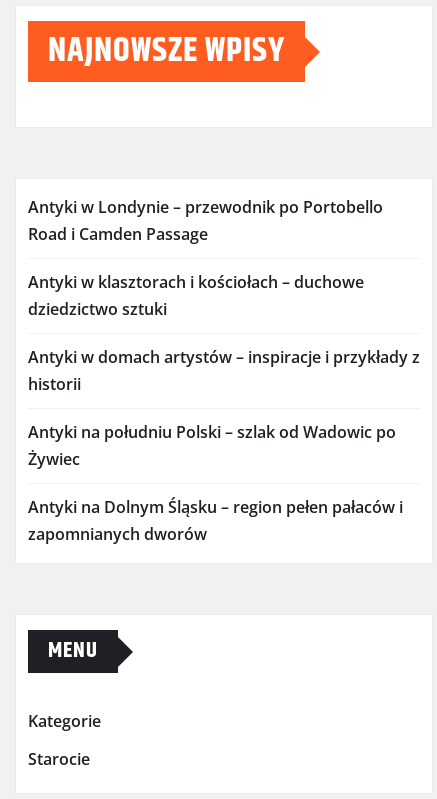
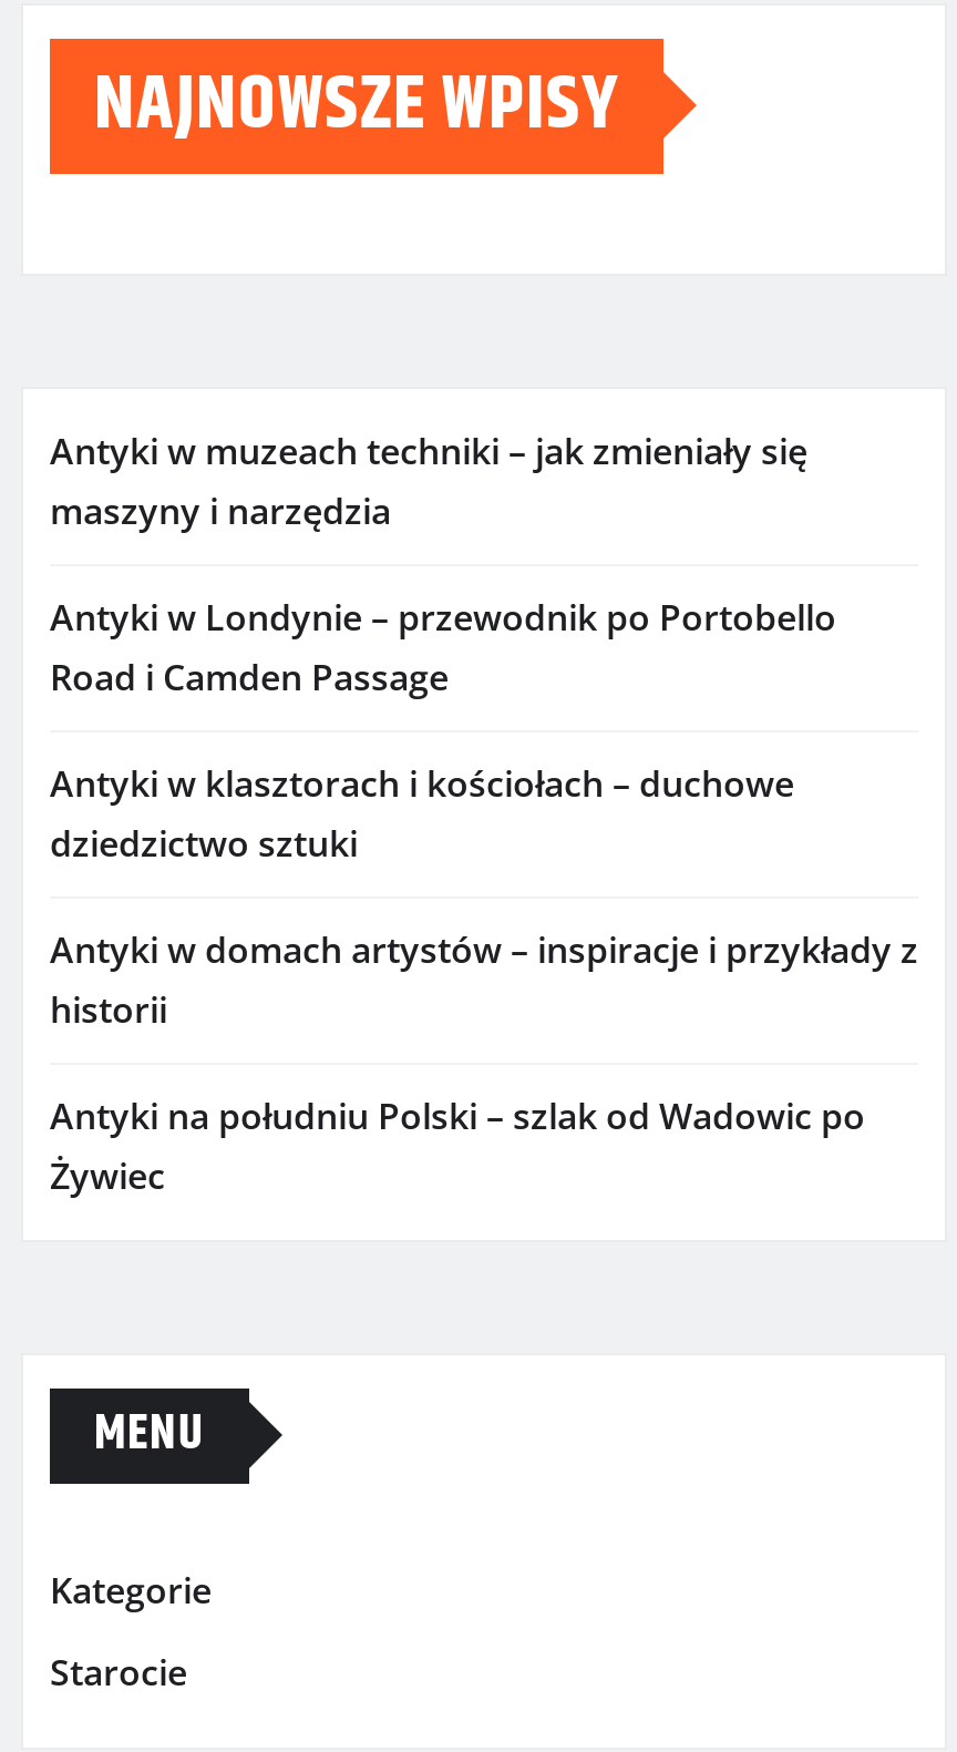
+ Antyki w muzeach techniki – jak zmieniały się
+ maszyny i narzędzia

moved down: Antyki w Londynie – przewodnik po Portobello | Road i Camden Passage | Antyki w klasztorach i kościołach – duchowe | dziedzictwo sztuki | Antyki w domach artystów – inspiracje i przykłady z | historii | Antyki na południu Polski – szlak od Wadowic po | Żywiec

- Antyki na Dolnym Śląsku – region pełen pałaców i
- zapomnianych dworów
